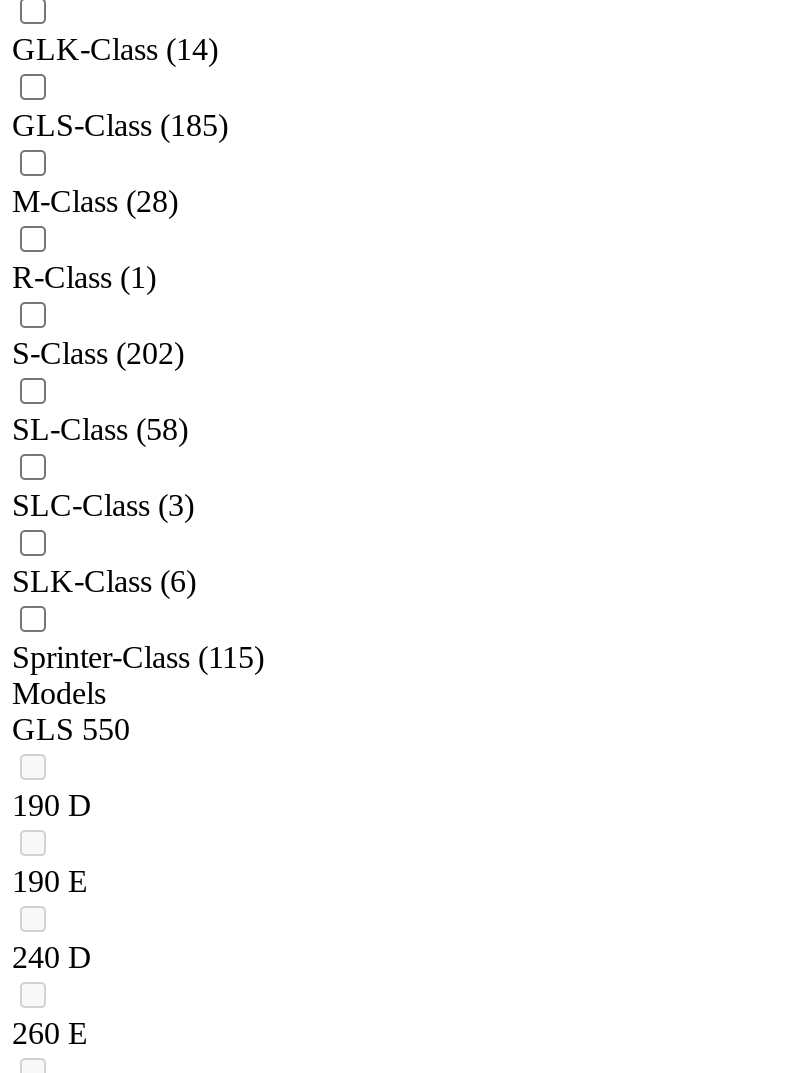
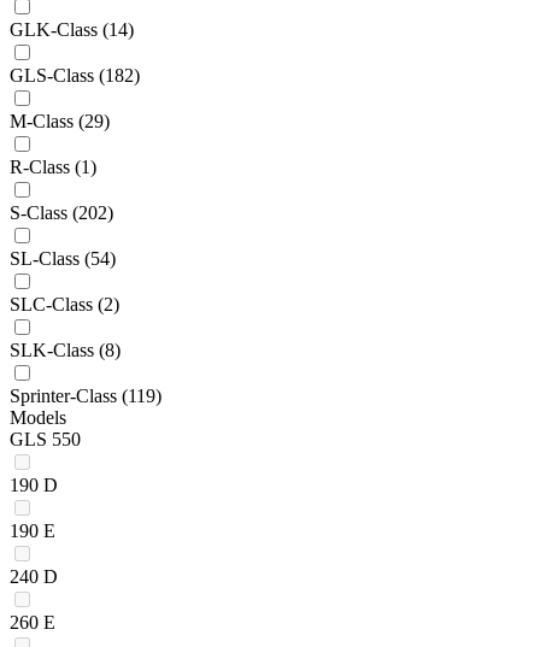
- GLS-Class (185)
+ GLS-Class (182)

- M-Class (28)
+ M-Class (29)

- SL-Class (58)
+ SL-Class (54)

- SLC-Class (3)
+ SLC-Class (2)

- SLK-Class (6)
+ SLK-Class (8)

- Sprinter-Class (115)
+ Sprinter-Class (119)
